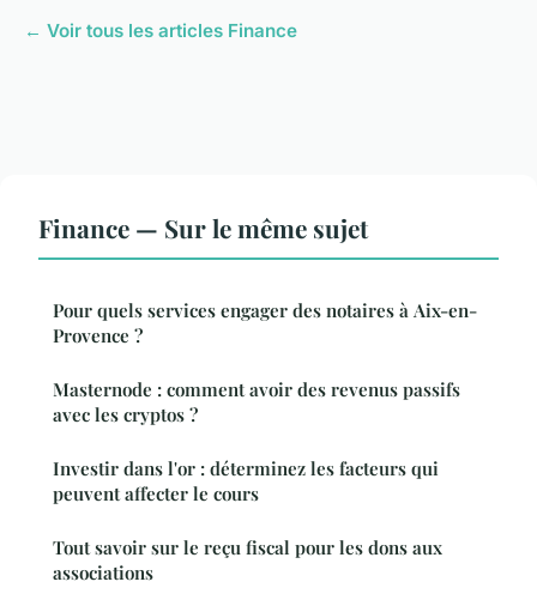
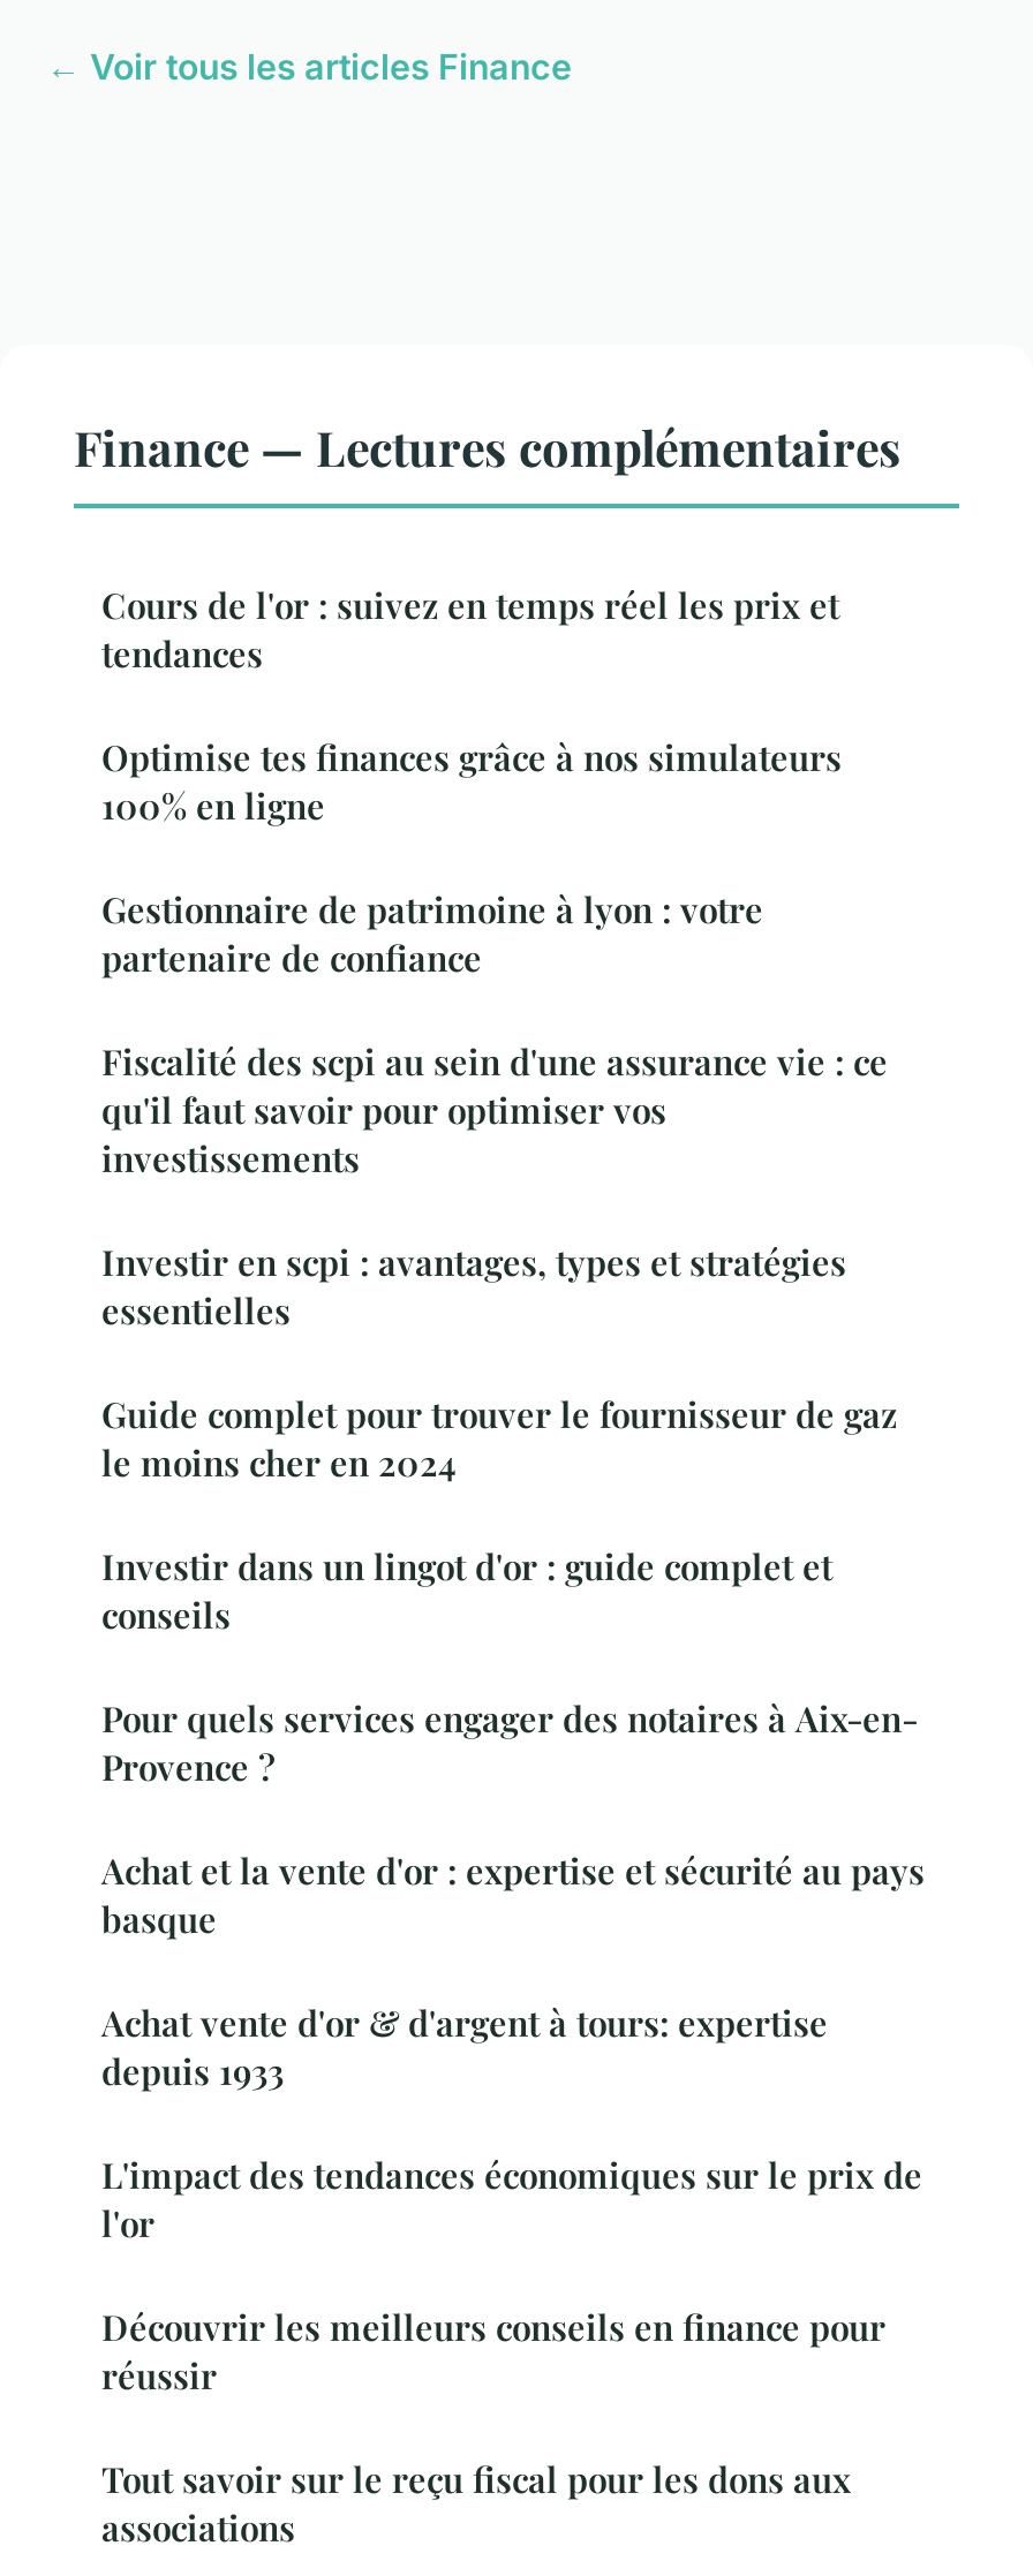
- Finance — Sur le même sujet
+ Finance — Lectures complémentaires
+ Cours de l'or : suivez en temps réel les prix et
+ tendances
+ Optimise tes finances grâce à nos simulateurs
+ 100% en ligne
+ Gestionnaire de patrimoine à lyon : votre
+ partenaire de confiance
+ Fiscalité des scpi au sein d'une assurance vie : ce
+ qu'il faut savoir pour optimiser vos
+ investissements
+ Investir en scpi : avantages, types et stratégies
+ essentielles
+ Guide complet pour trouver le fournisseur de gaz
+ le moins cher en 2024
+ Investir dans un lingot d'or : guide complet et
+ conseils

- Masternode : comment avoir des revenus passifs
- avec les cryptos ?
- Investir dans l'or : déterminez les facteurs qui
- peuvent affecter le cours
+ Achat et la vente d'or : expertise et sécurité au pays
+ basque
+ Achat vente d'or & d'argent à tours: expertise
+ depuis 1933
+ L'impact des tendances économiques sur le prix de
+ l'or
+ Découvrir les meilleurs conseils en finance pour
+ réussir
